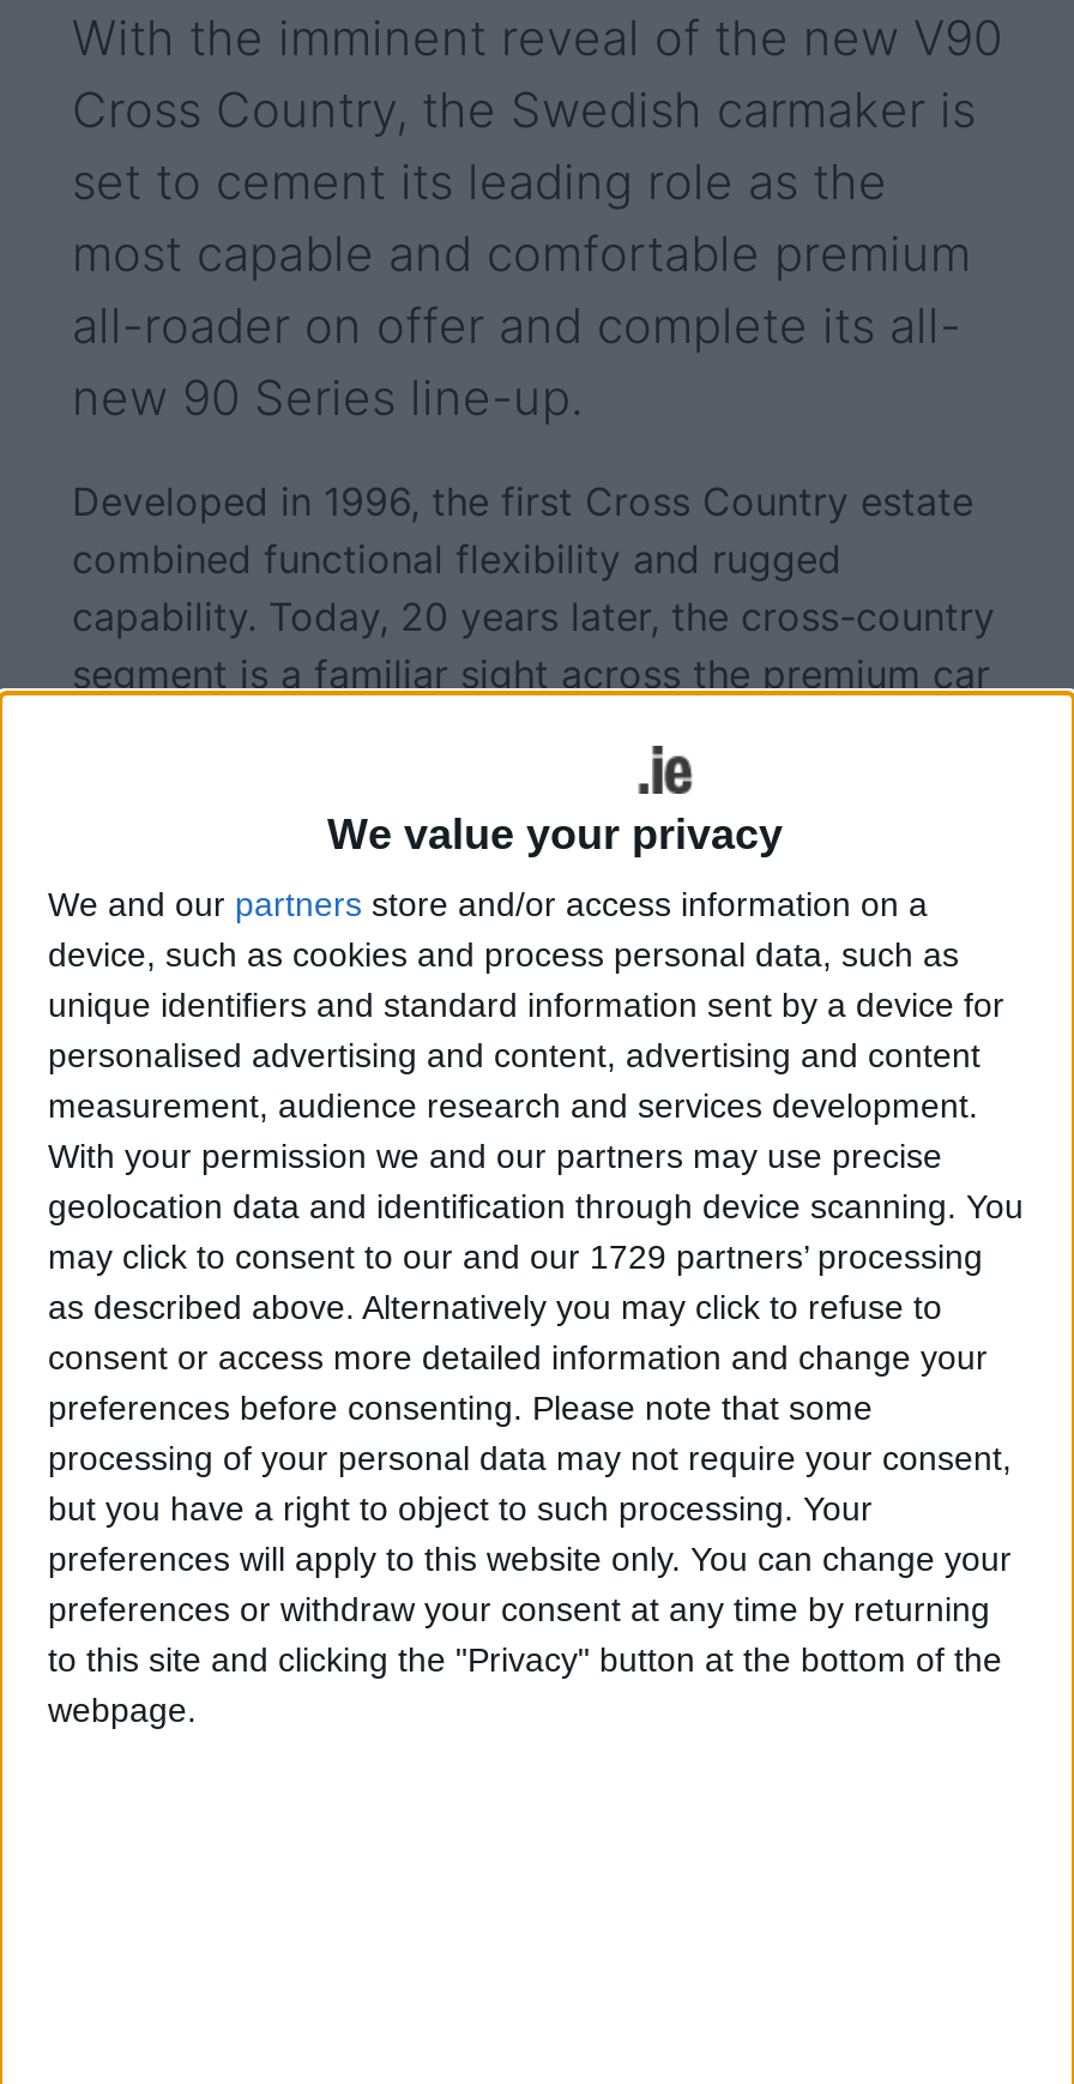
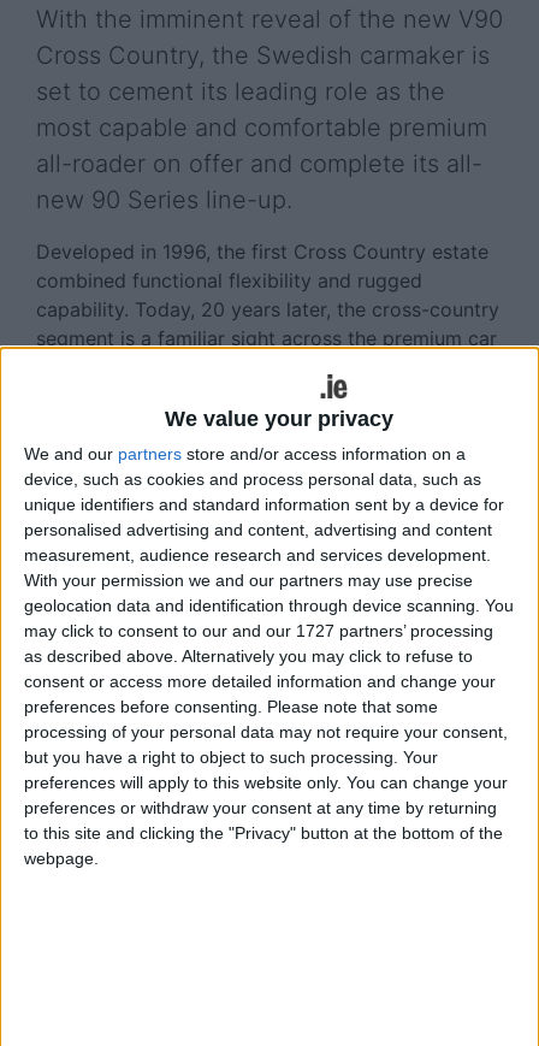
- may click to consent to our and our 1729 partners’ processing
+ may click to consent to our and our 1727 partners’ processing
